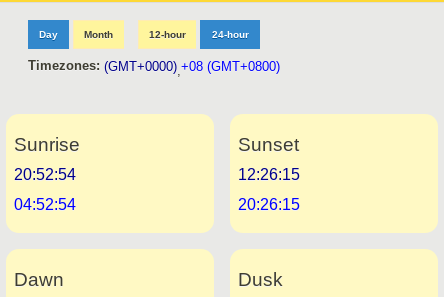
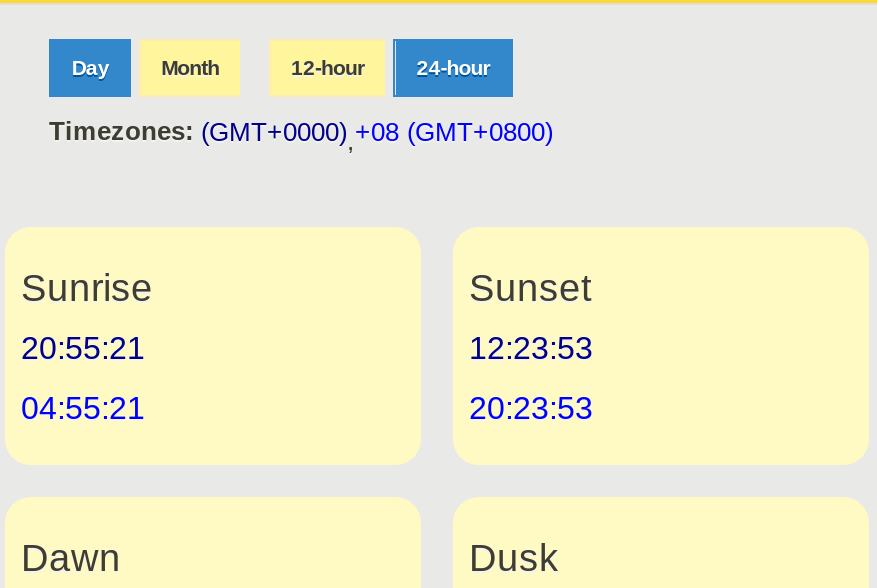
- 20:52:54
+ 20:55:21

- 12:26:15
+ 12:23:53

- 04:52:54
+ 04:55:21

- 20:26:15
+ 20:23:53
